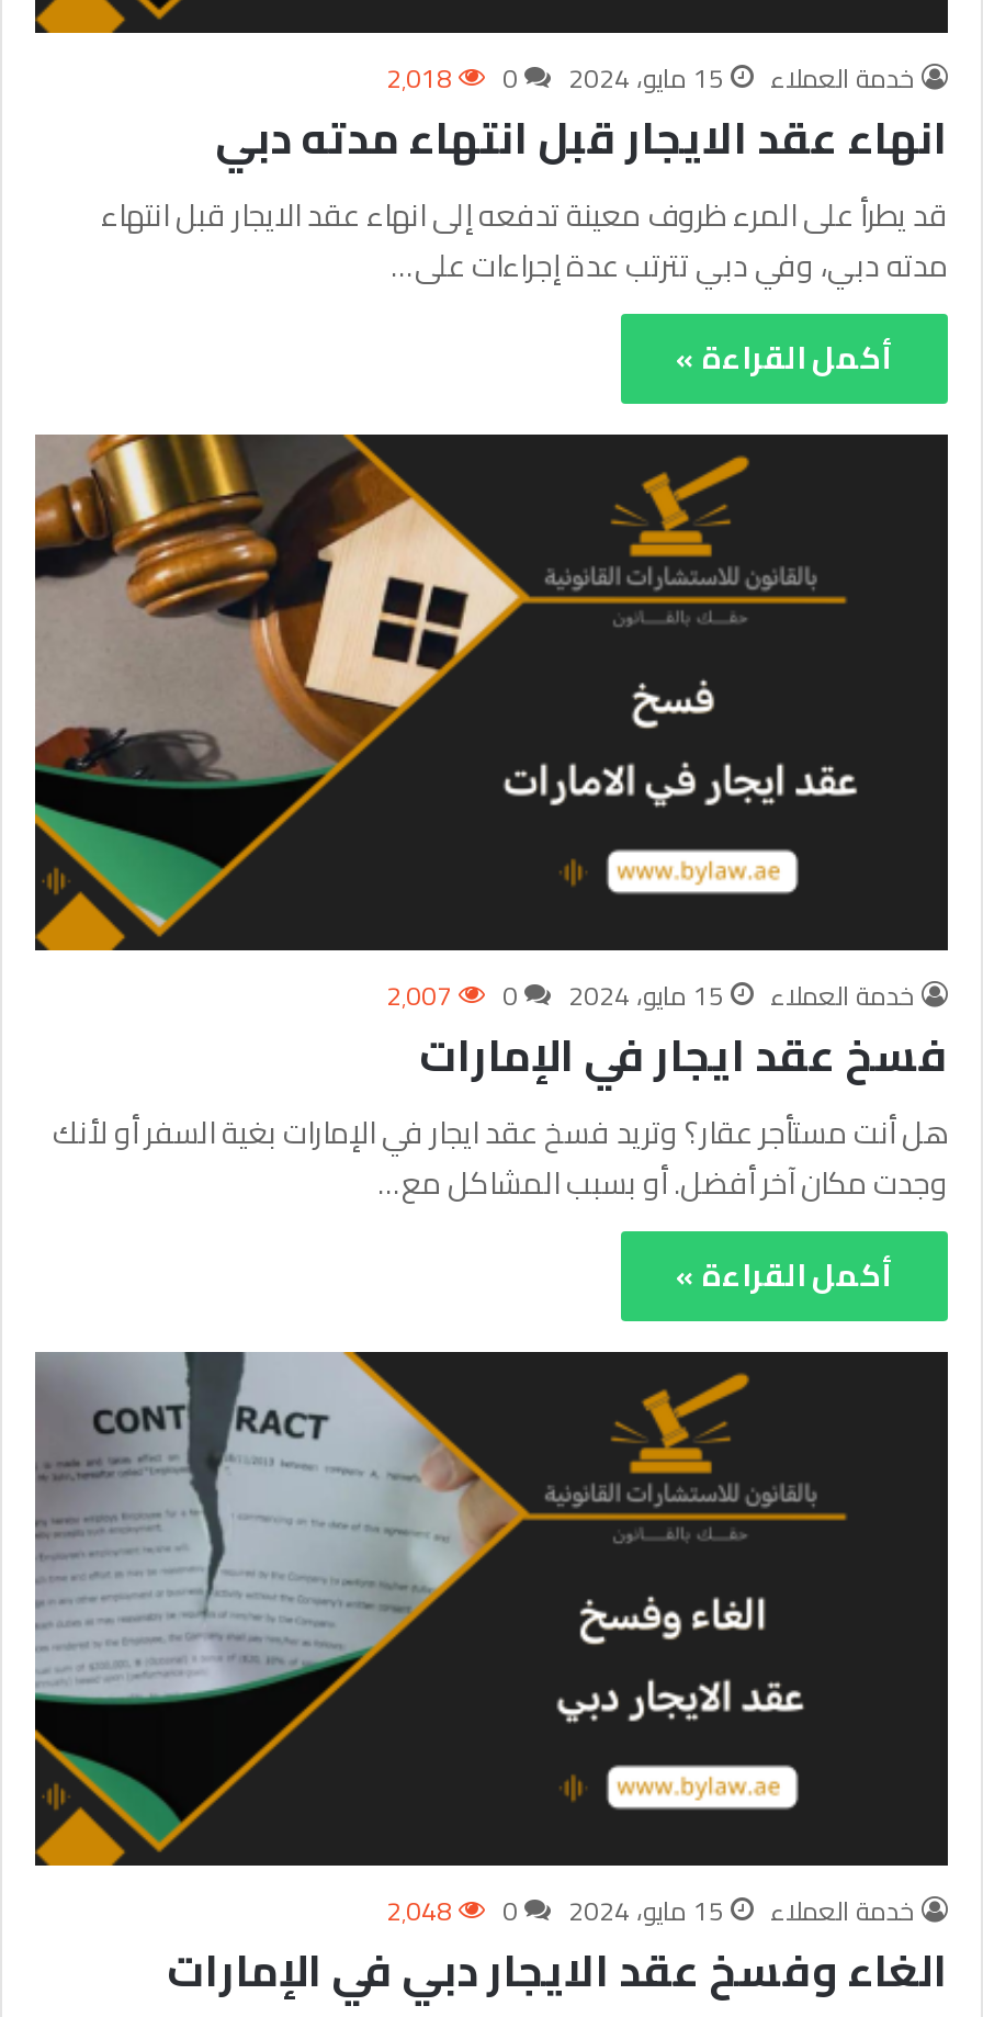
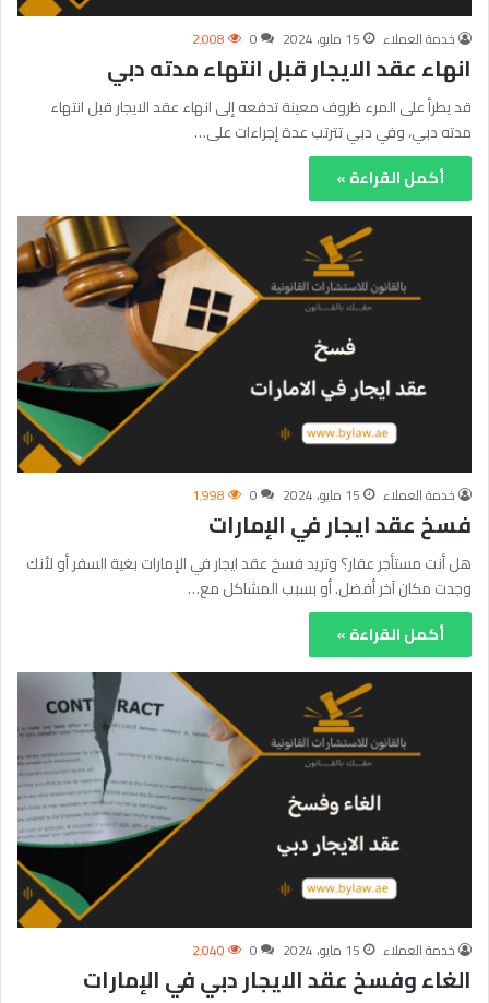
- 2٬018 0
+ 2٬008 0

- 2٬007 0
+ 1٬998 0

- 2٬048 0
+ 2٬040 0
